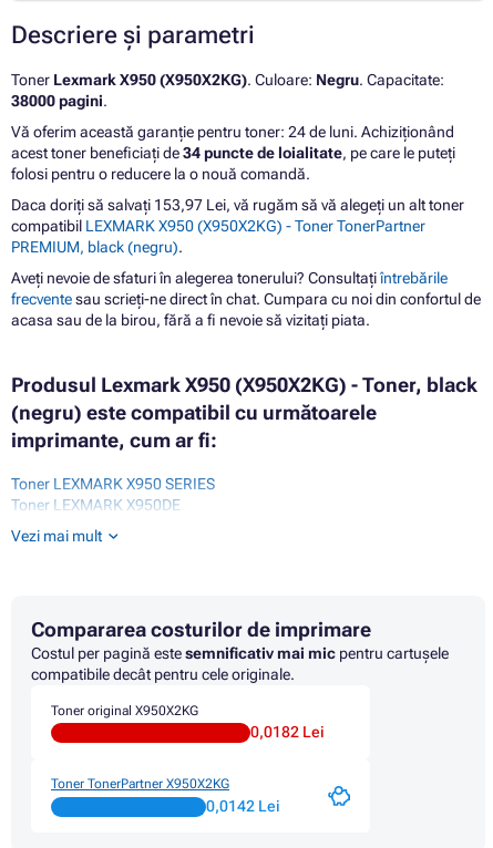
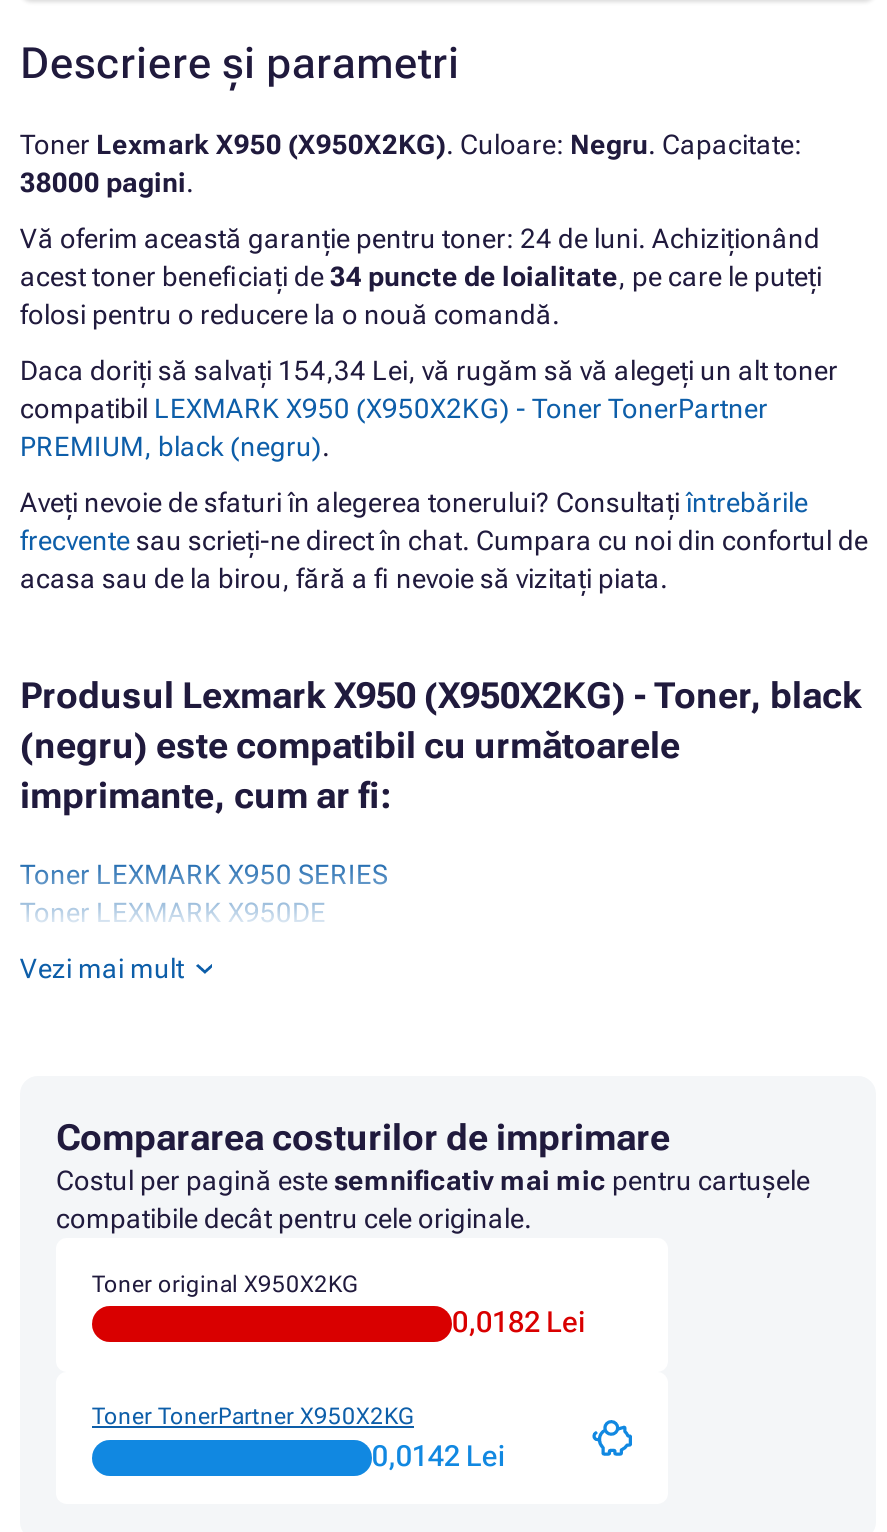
- Daca doriți să salvați 153,97 Lei, vă rugăm să vă alegeți un alt toner
+ Daca doriți să salvați 154,34 Lei, vă rugăm să vă alegeți un alt toner
